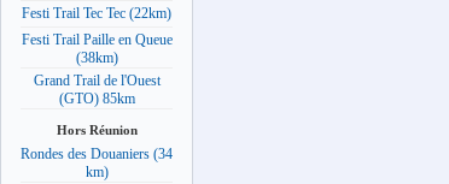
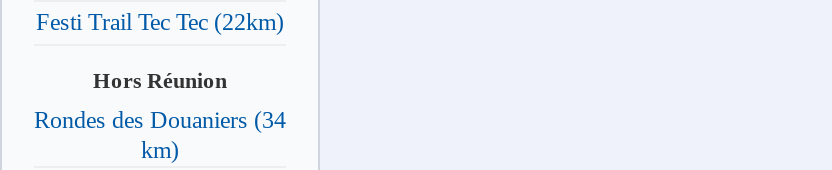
- Festi Trail Paille en Queue
- (38km)
- Grand Trail de l'Ouest
- (GTO) 85km
